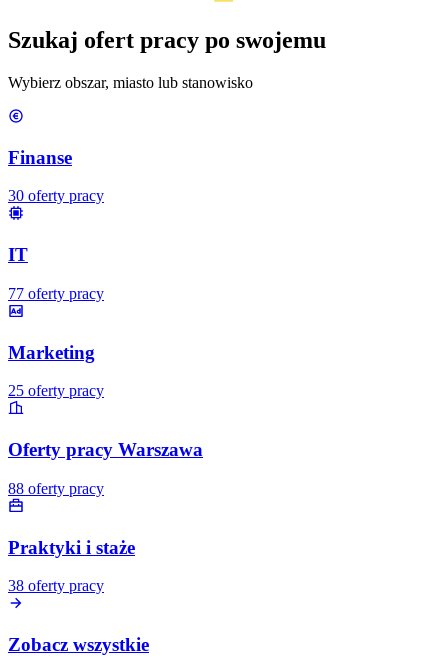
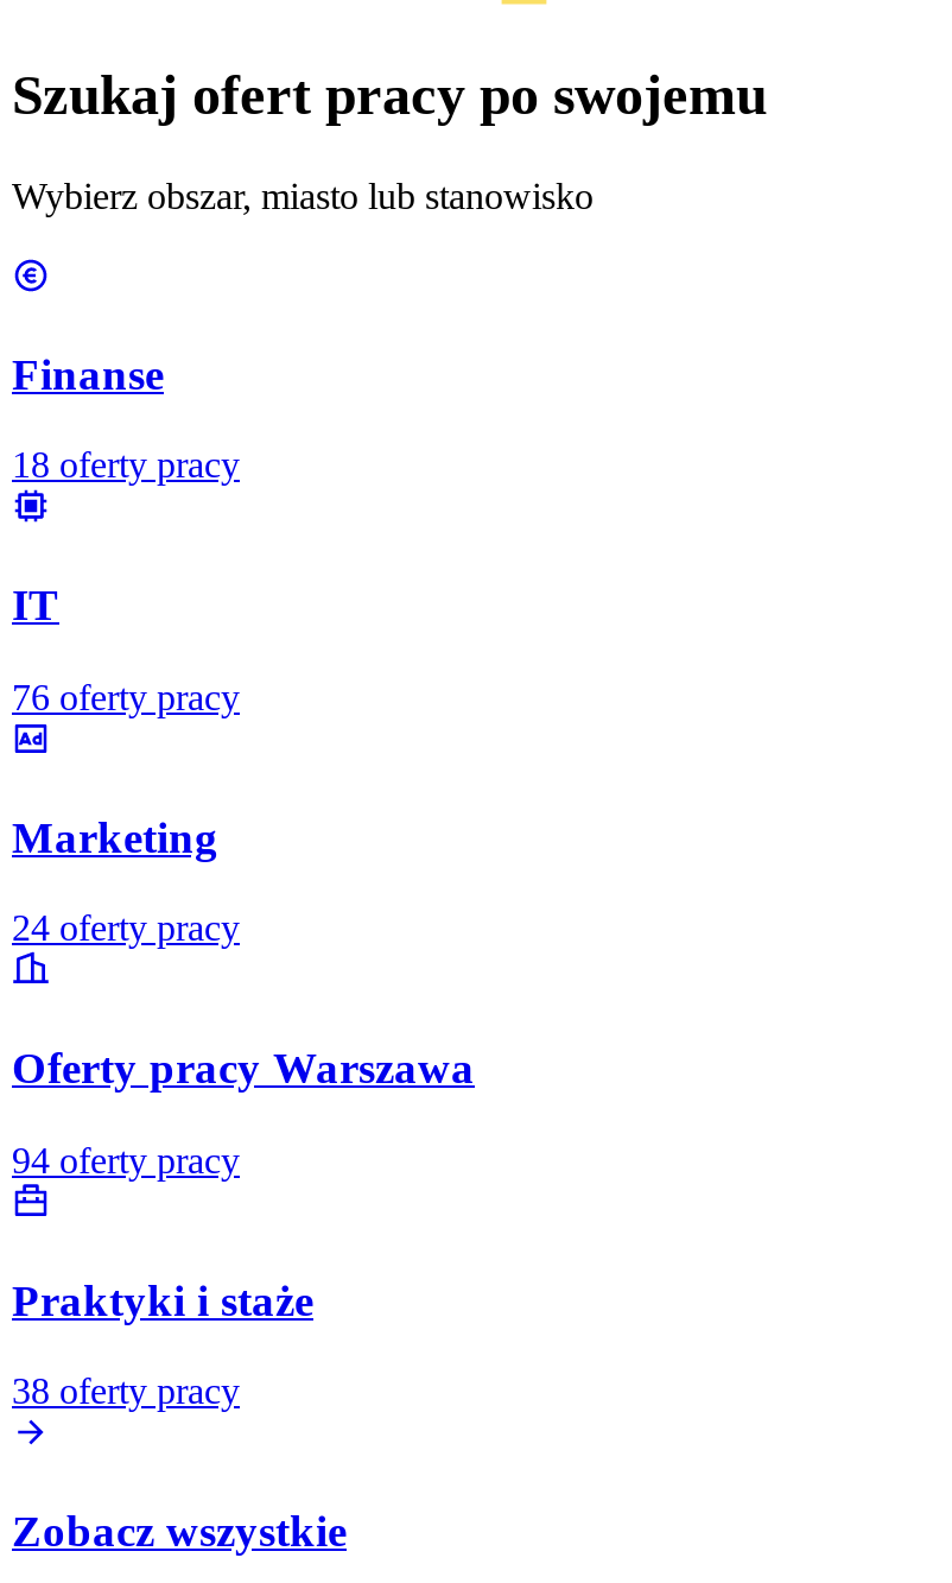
- 30 oferty pracy
+ 18 oferty pracy

- 77 oferty pracy
+ 76 oferty pracy

- 25 oferty pracy
+ 24 oferty pracy

- 88 oferty pracy
+ 94 oferty pracy
